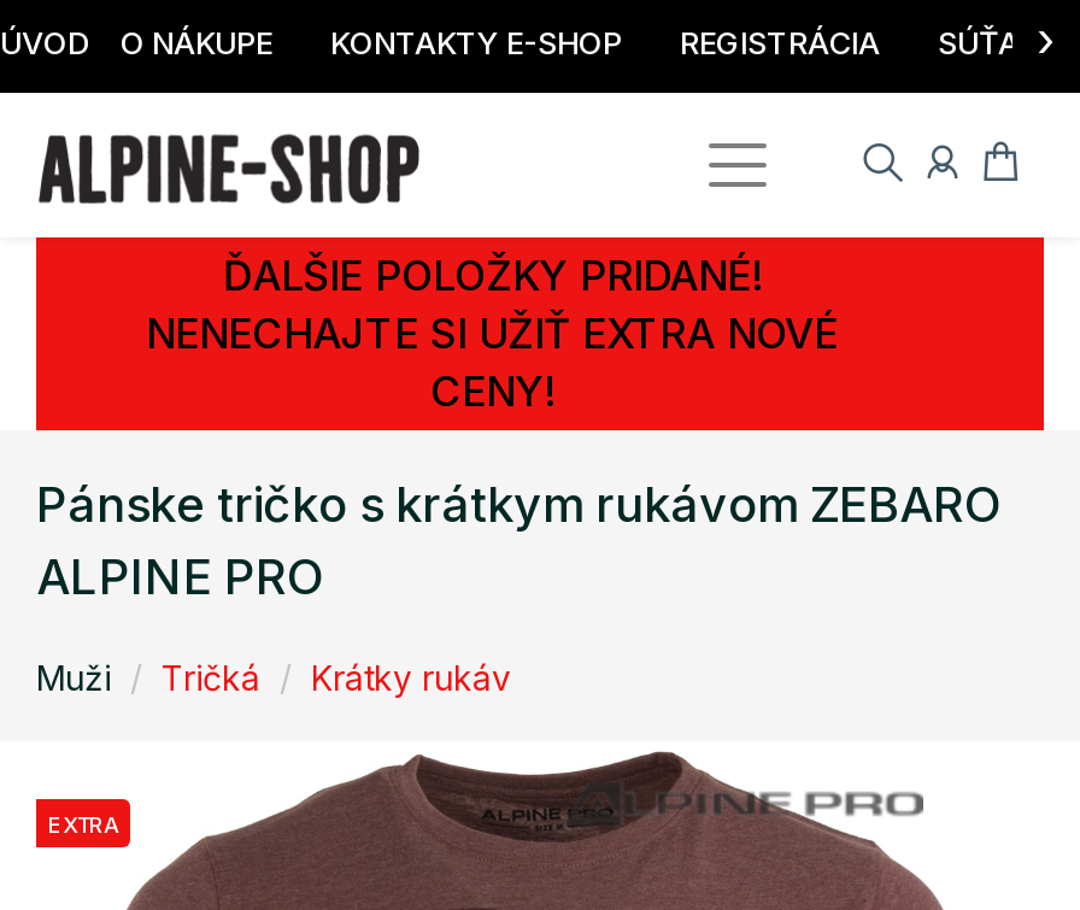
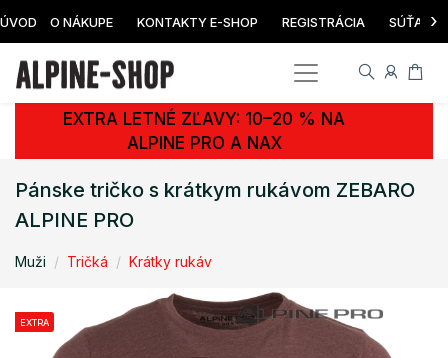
- ĎALŠIE POLOŽKY PRIDANÉ!
- NENECHAJTE SI UŽIŤ EXTRA NOVÉ
- CENY!
+ EXTRA LETNÉ ZĽAVY: 10–20 % NA
+ ALPINE PRO A NAX
